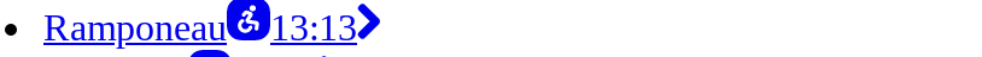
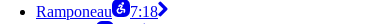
- Ramponeau 13:13
+ Ramponeau 7:18
